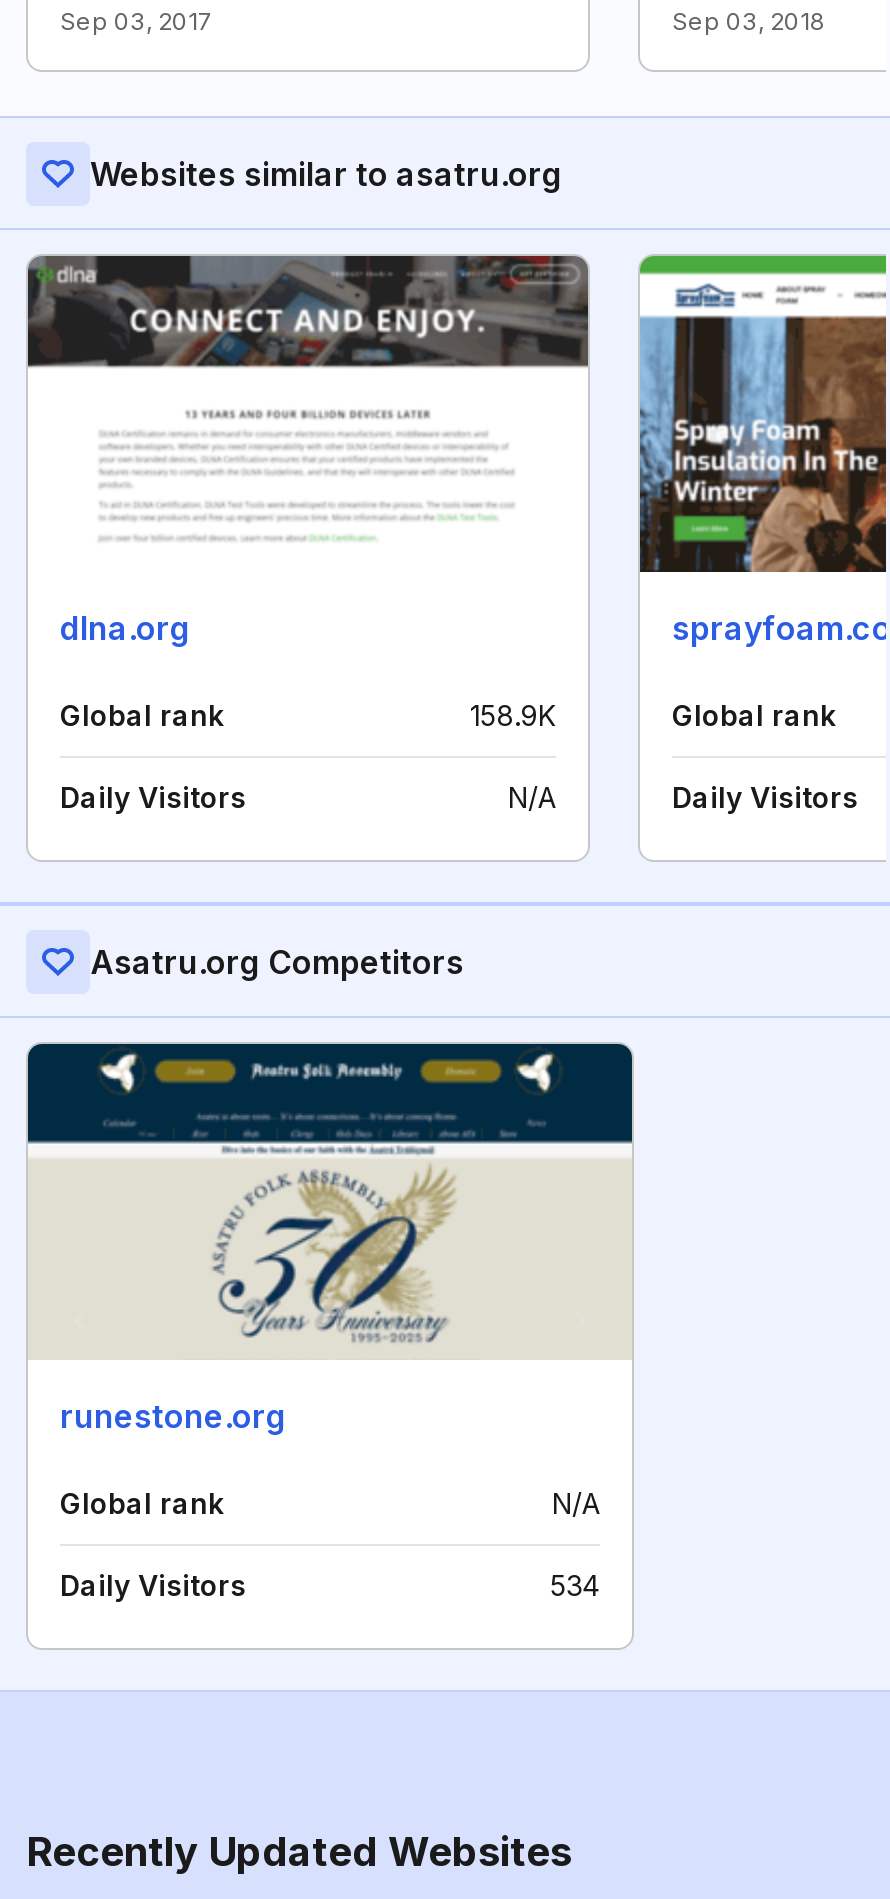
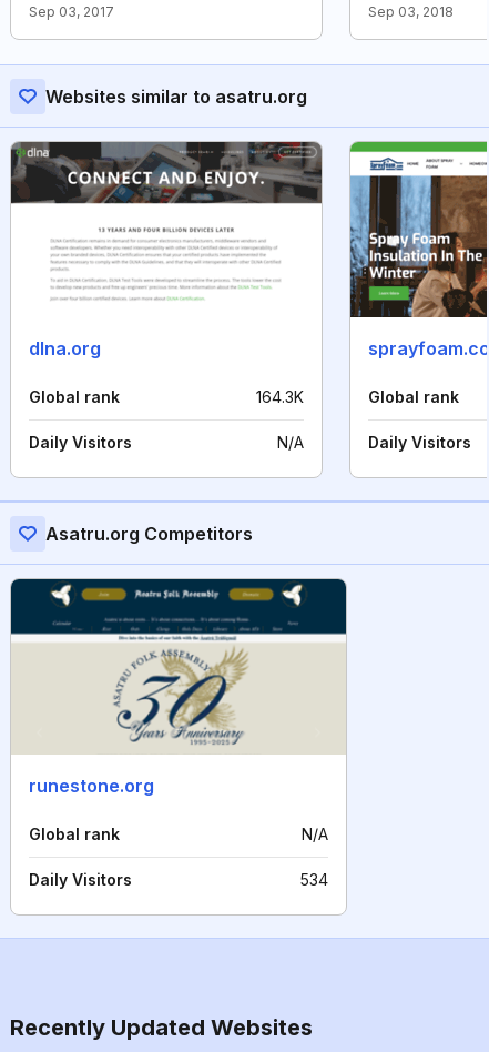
- 158.9K
+ 164.3K
